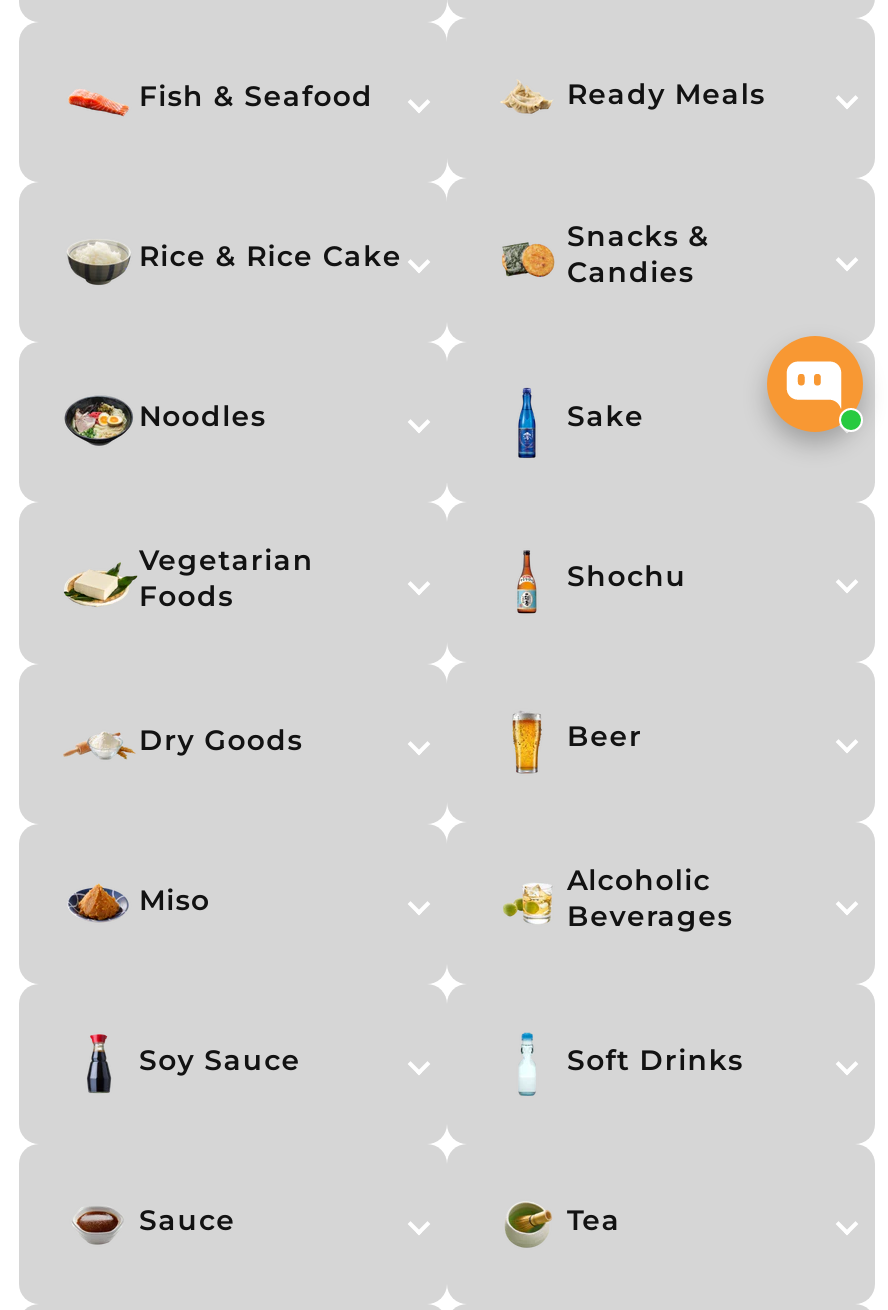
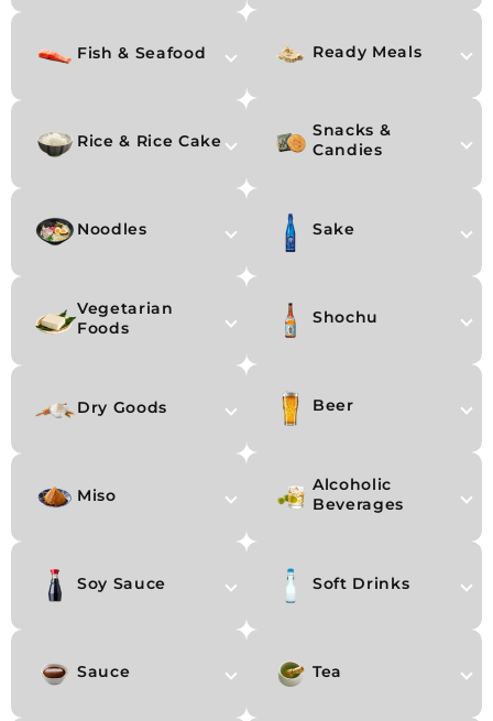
- [image]
